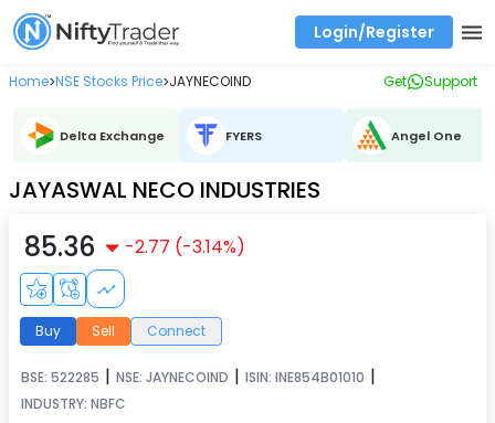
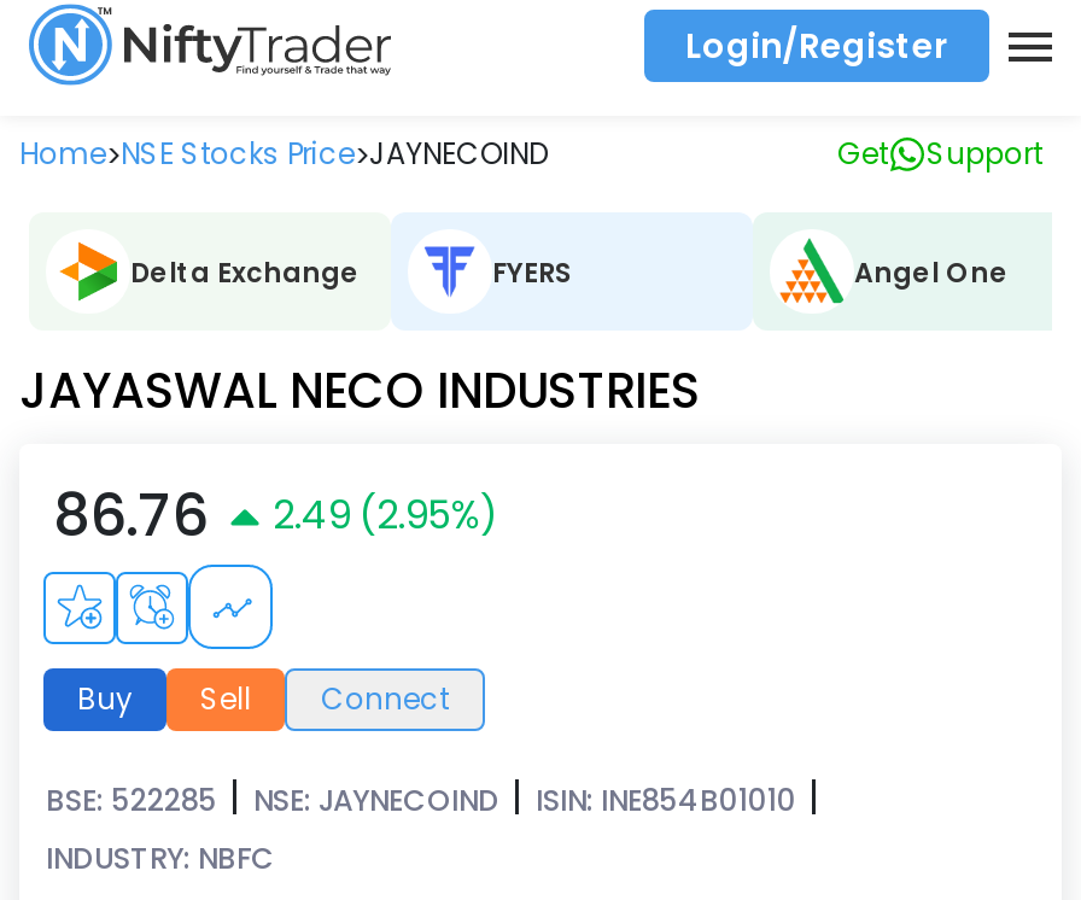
- 85.36
+ 86.76

- -2.77 (-3.14%)
+ 2.49 (2.95%)
